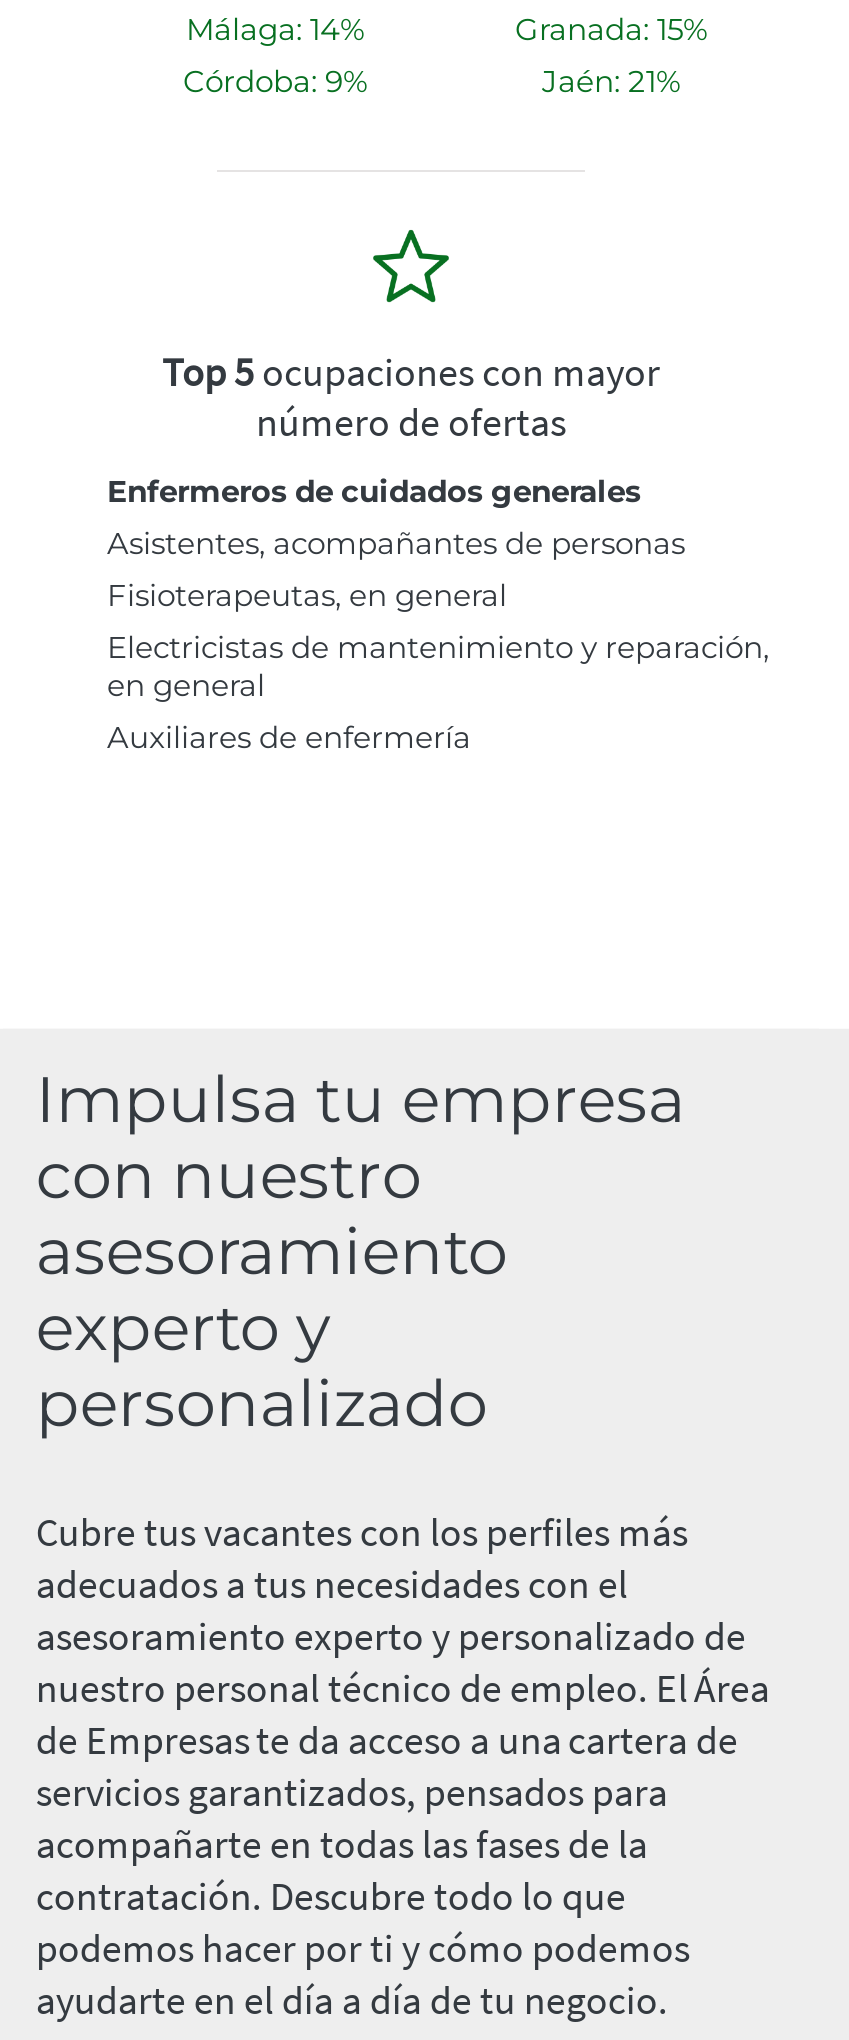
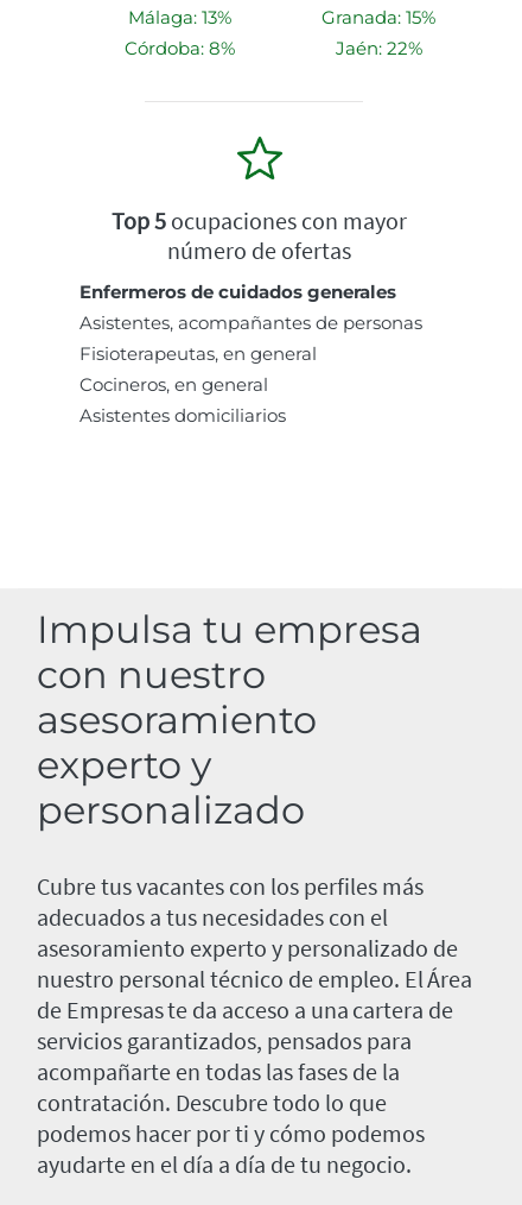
- Málaga: 14%
+ Málaga: 13%

- Córdoba: 9%
+ Córdoba: 8%

- Jaén: 21%
+ Jaén: 22%

- Electricistas de mantenimiento y reparación,
- en general
- Auxiliares de enfermería
+ Cocineros, en general
+ Asistentes domiciliarios
